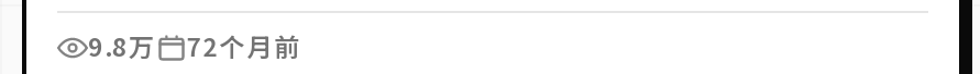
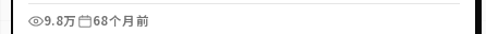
- 9.8万 72个月前
+ 9.8万 68个月前
